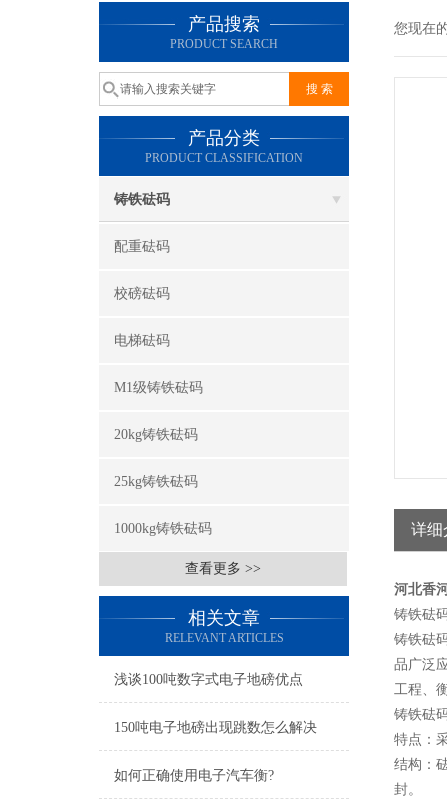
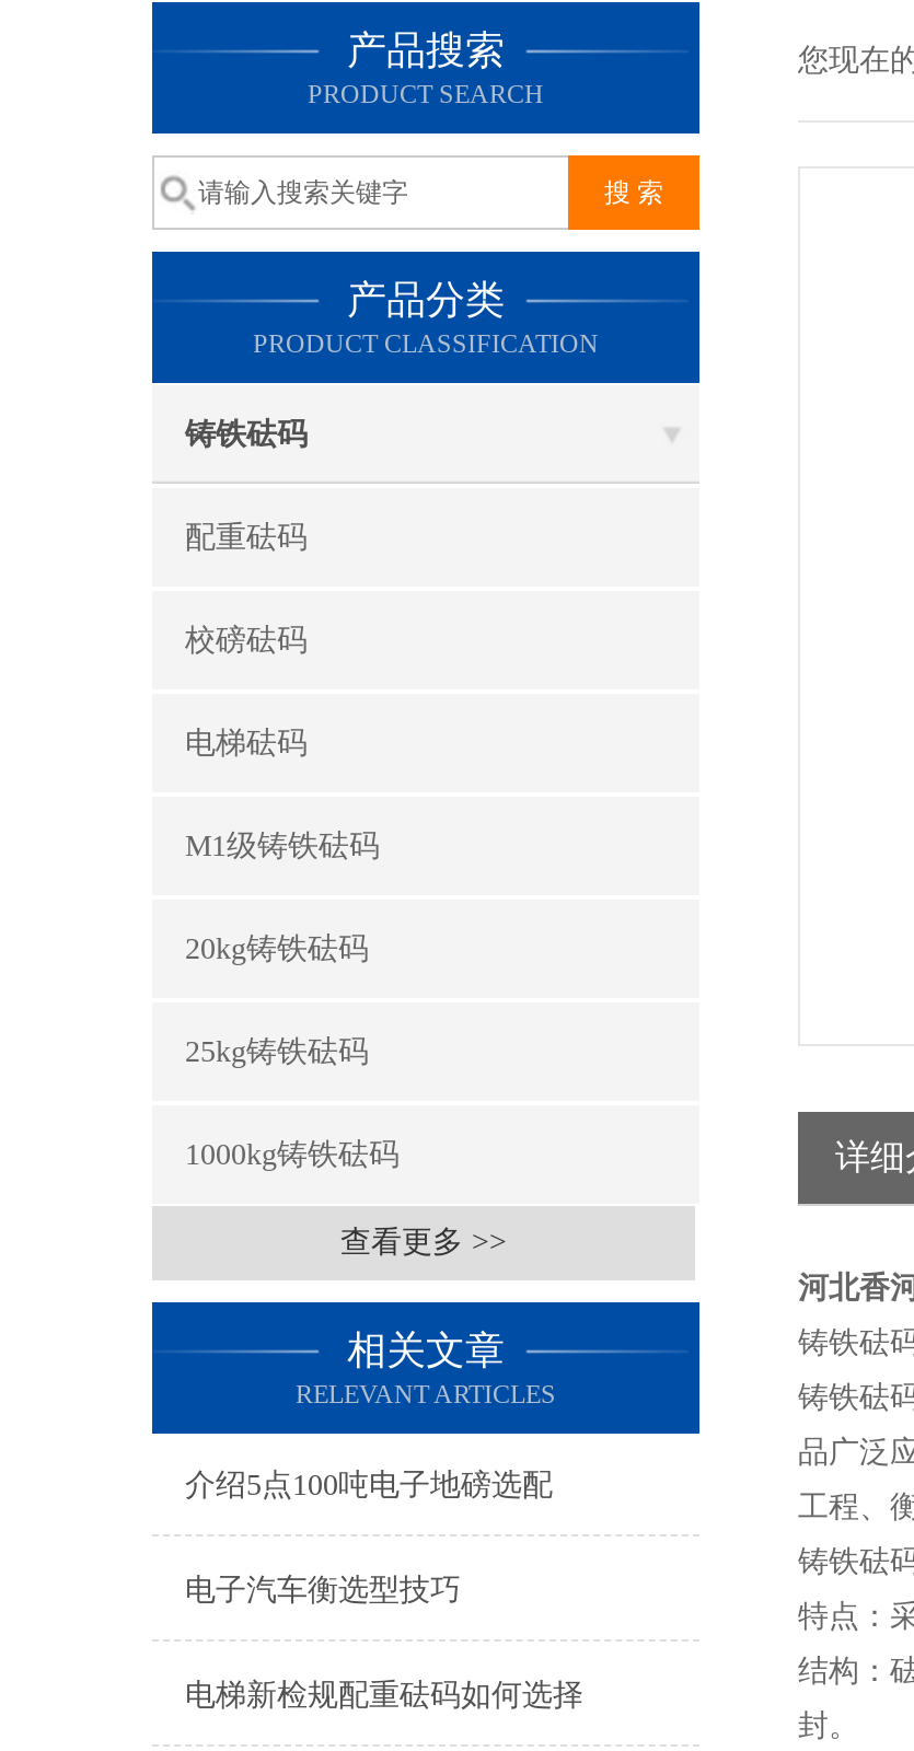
- 浅谈100吨数字式电子地磅优点
+ 介绍5点100吨电子地磅选配

- 150吨电子地磅出现跳数怎么解决
+ 电子汽车衡选型技巧

- 如何正确使用电子汽车衡?
+ 电梯新检规配重砝码如何选择
